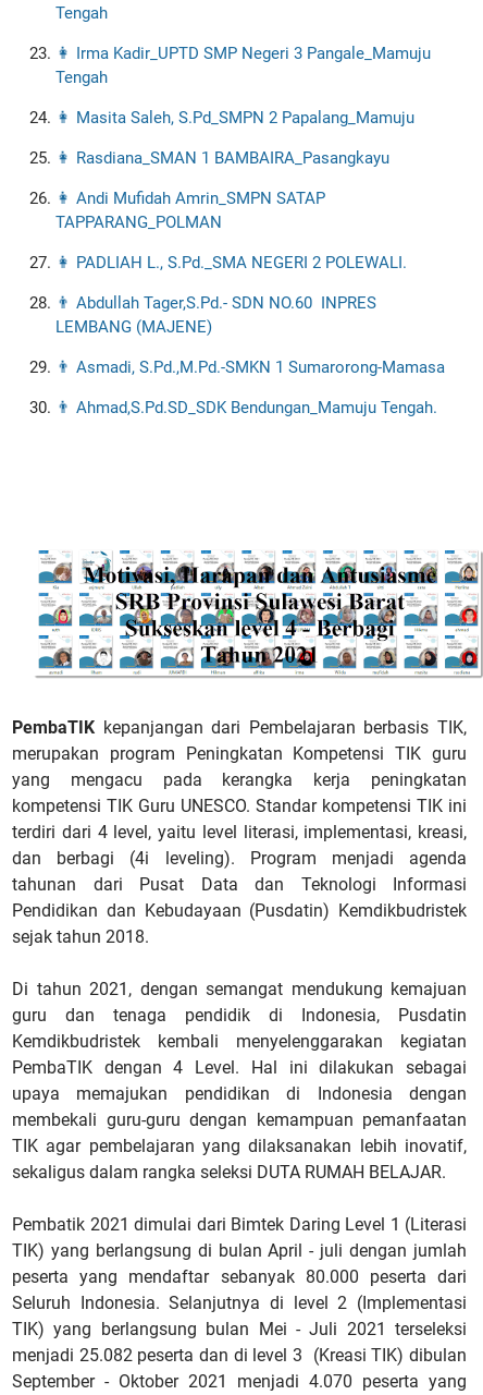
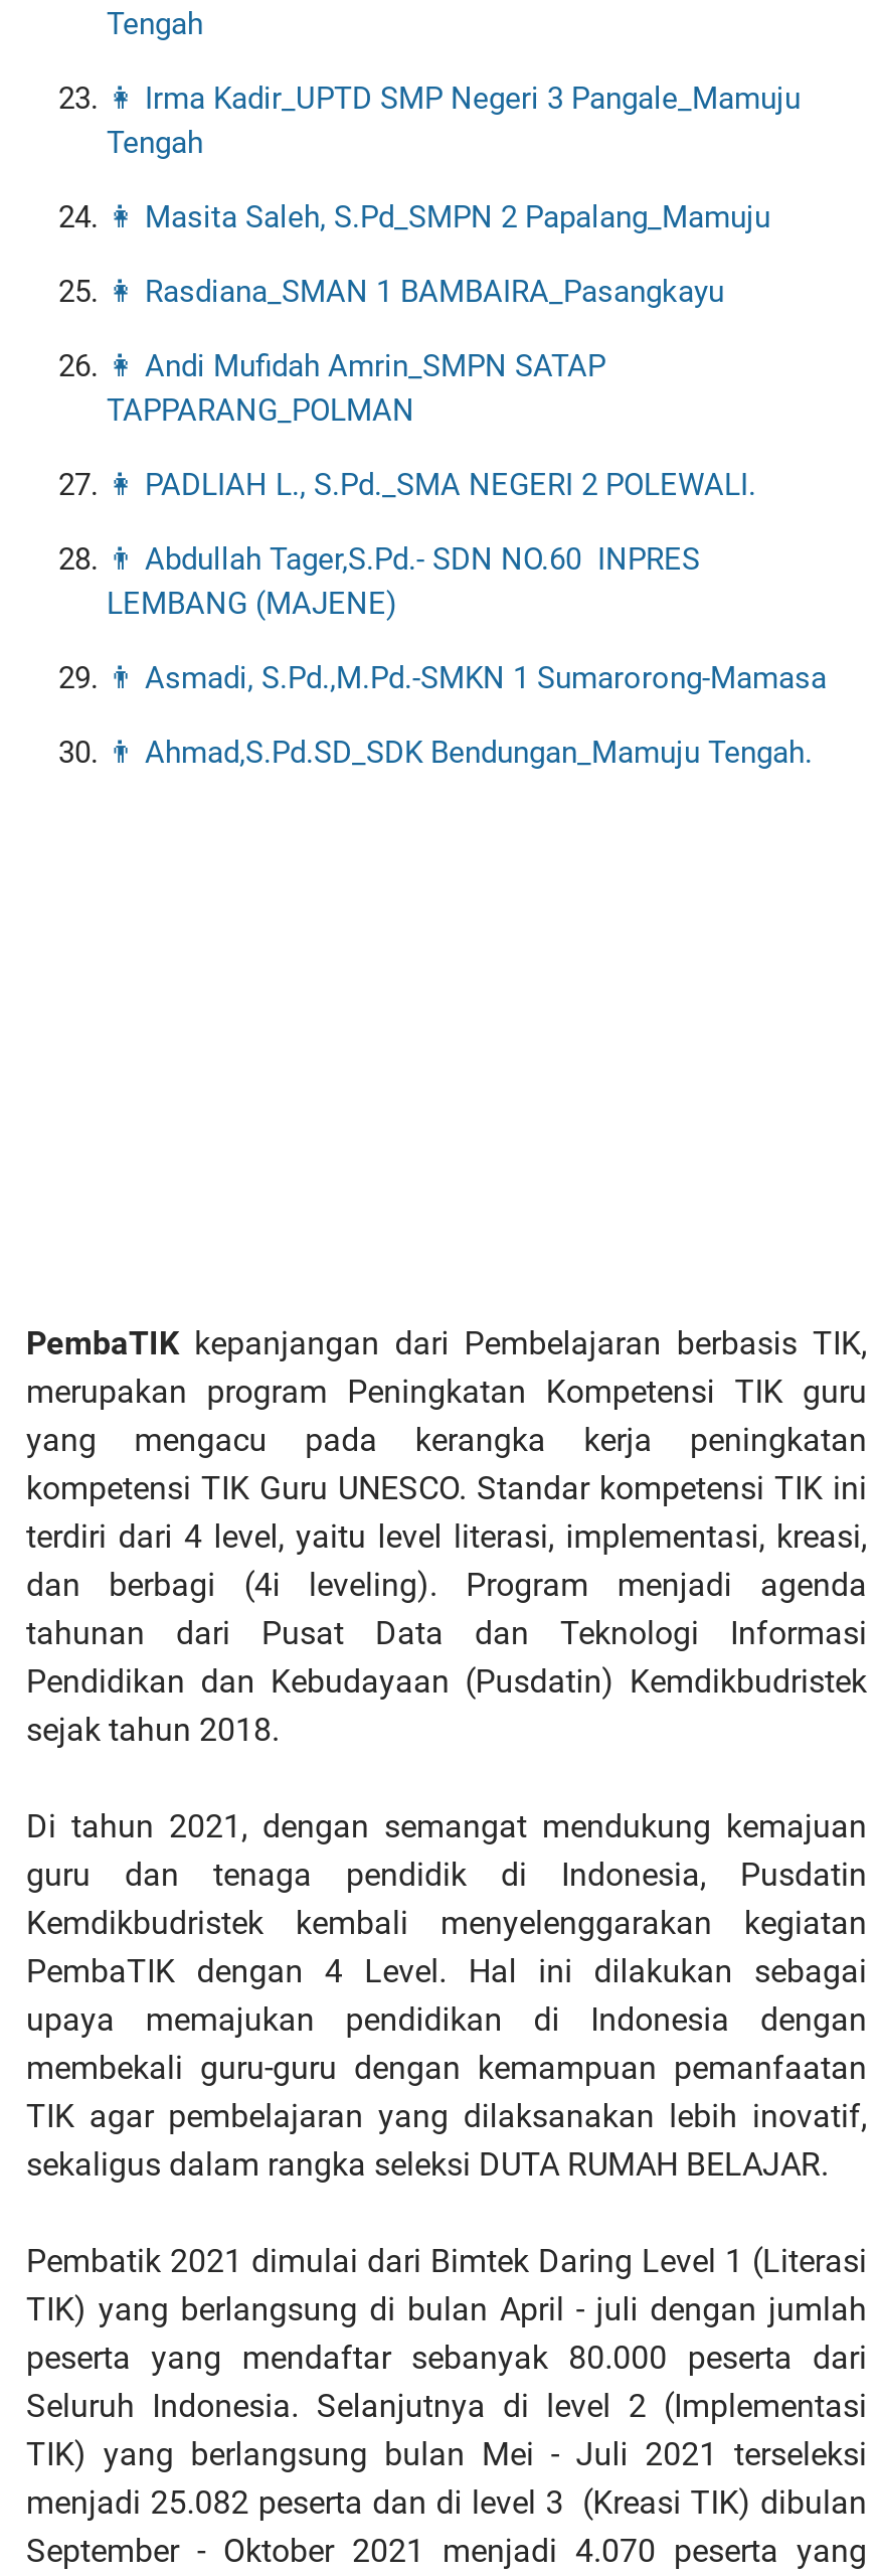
- [image]
